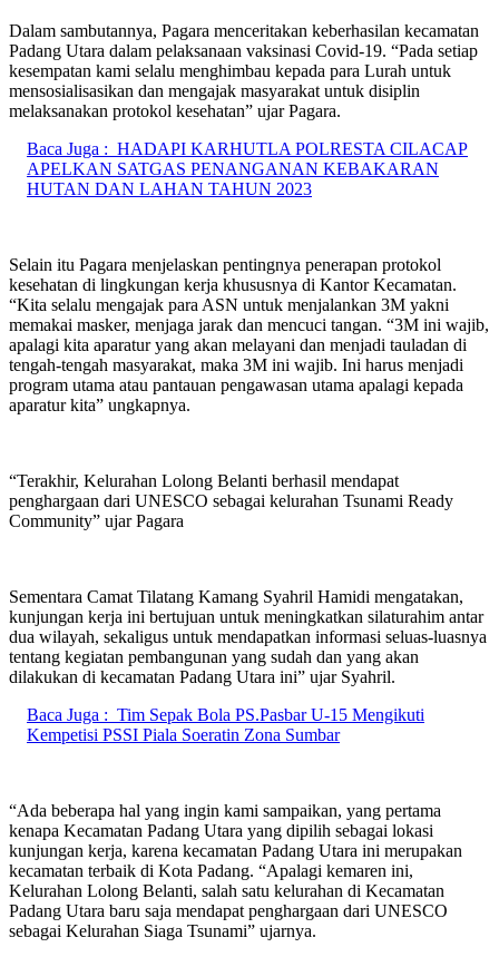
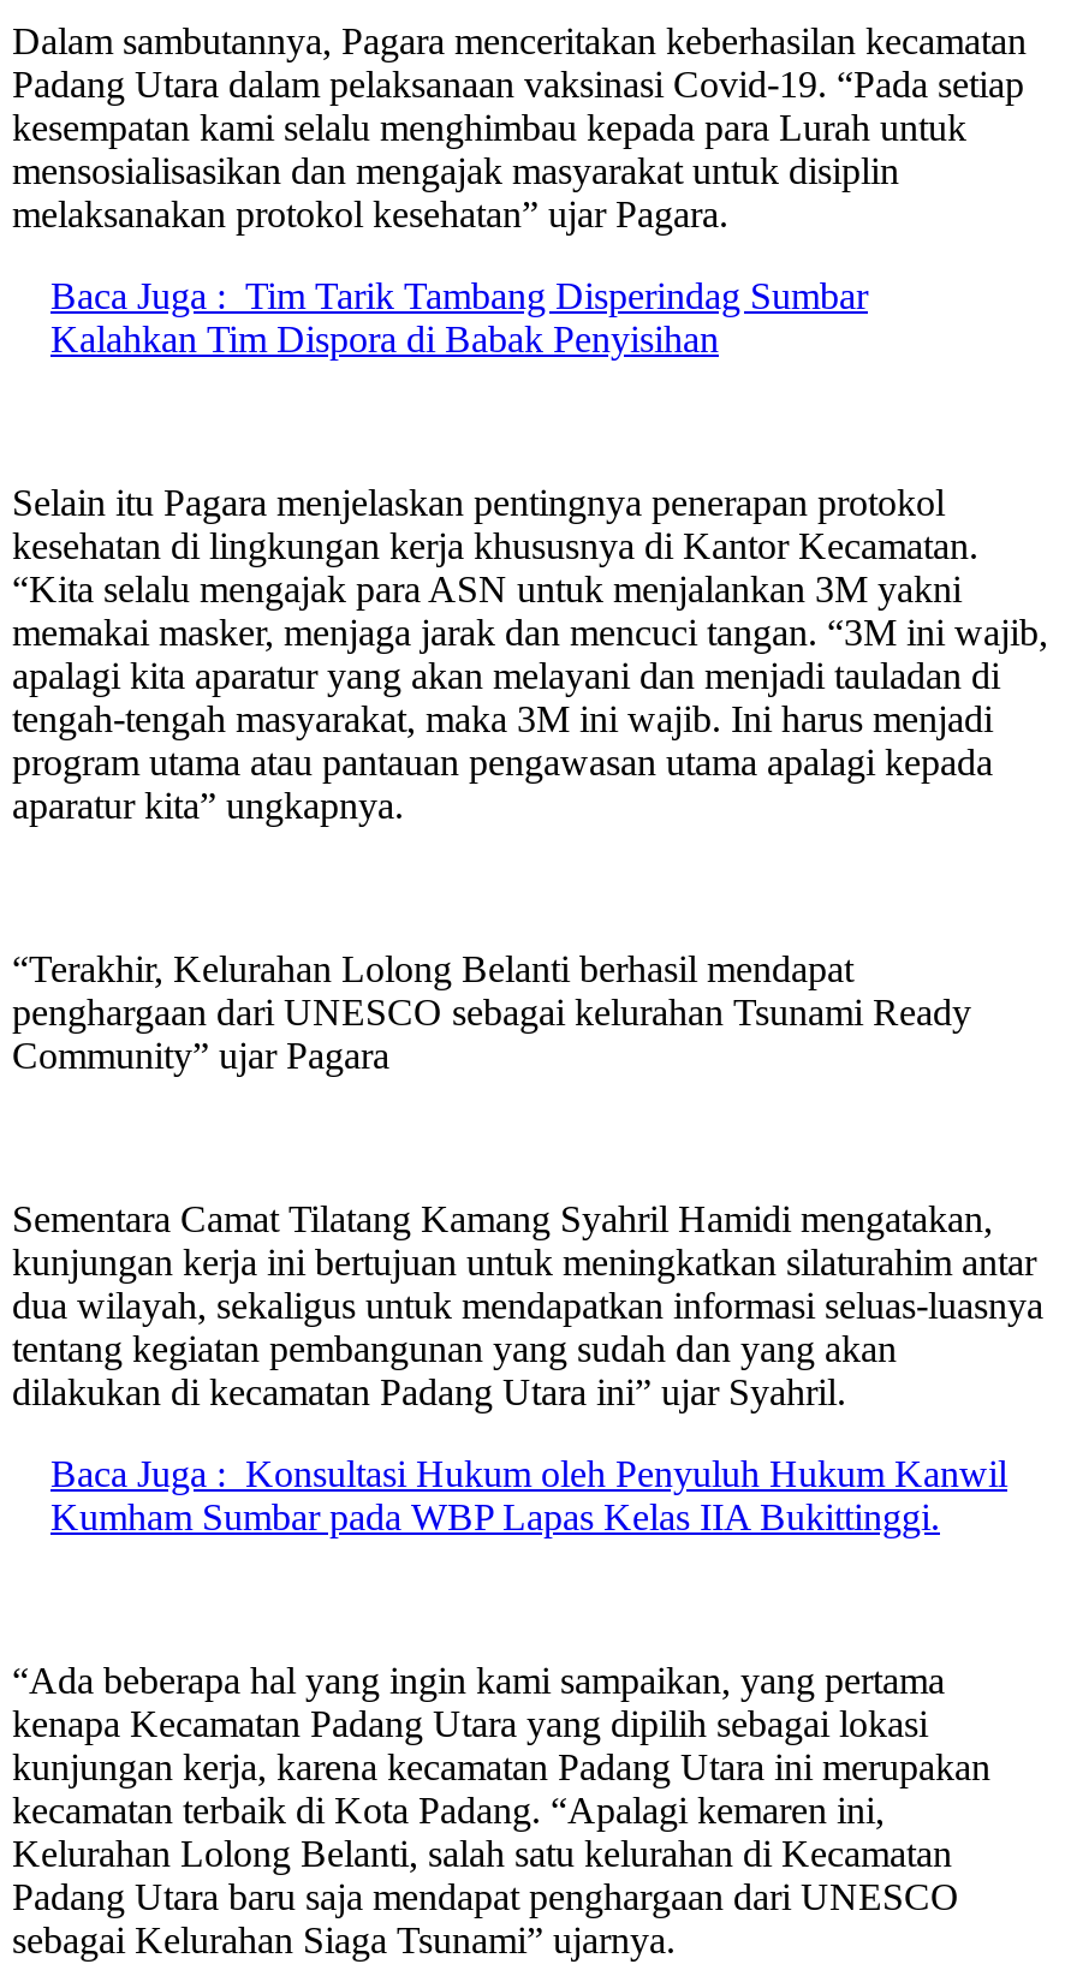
- Baca Juga : HADAPI KARHUTLA POLRESTA CILACAP
- APELKAN SATGAS PENANGANAN KEBAKARAN
- HUTAN DAN LAHAN TAHUN 2023
+ Baca Juga : Tim Tarik Tambang Disperindag Sumbar
+ Kalahkan Tim Dispora di Babak Penyisihan

- Baca Juga : Tim Sepak Bola PS.Pasbar U-15 Mengikuti
- Kempetisi PSSI Piala Soeratin Zona Sumbar
+ Baca Juga : Konsultasi Hukum oleh Penyuluh Hukum Kanwil
+ Kumham Sumbar pada WBP Lapas Kelas IIA Bukittinggi.
